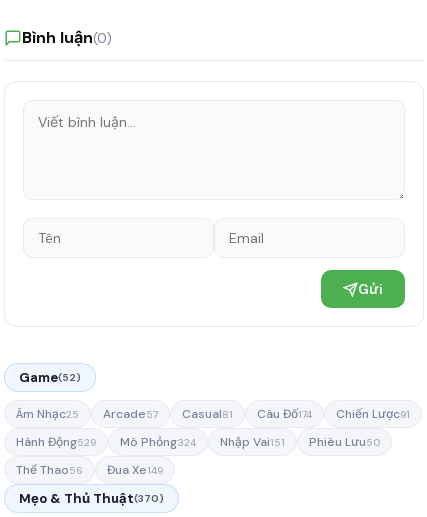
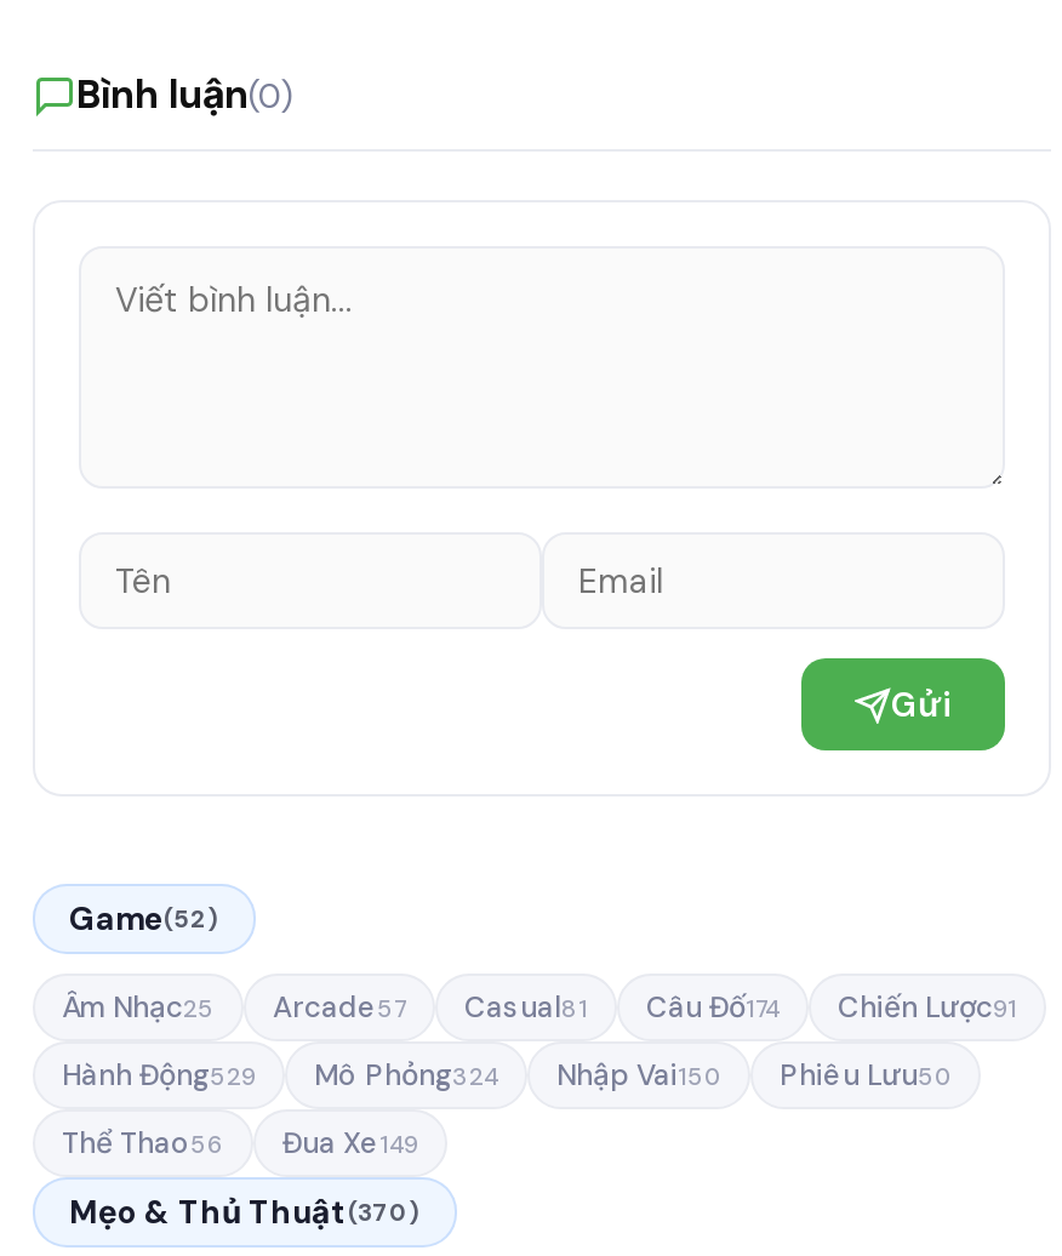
- Hành Động529 Mô Phỏng324 Nhập Vai151 Phiêu Lưu50
+ Hành Động529 Mô Phỏng324 Nhập Vai150 Phiêu Lưu50
